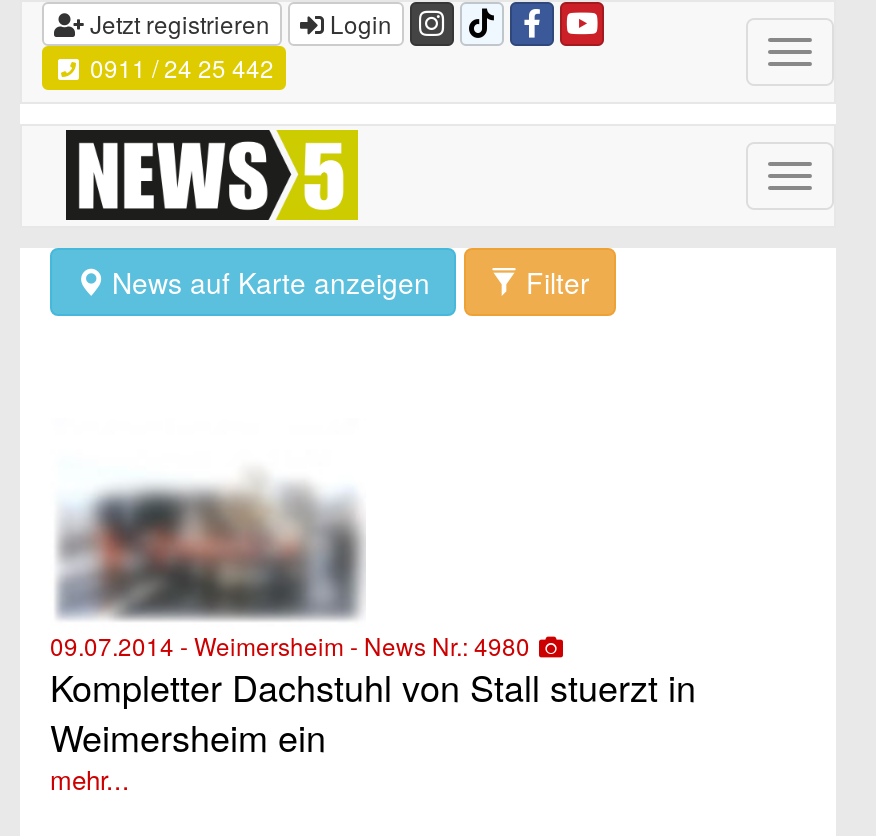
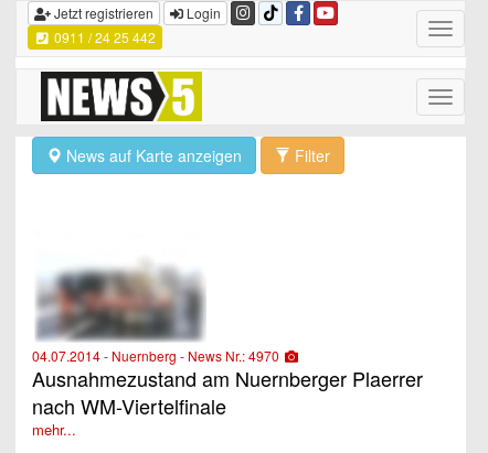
- 09.07.2014 - Weimersheim - News Nr.: 4980
- Kompletter Dachstuhl von Stall stuerzt in
- Weimersheim ein
+ 04.07.2014 - Nuernberg - News Nr.: 4970
+ Ausnahmezustand am Nuernberger Plaerrer
+ nach WM-Viertelfinale
